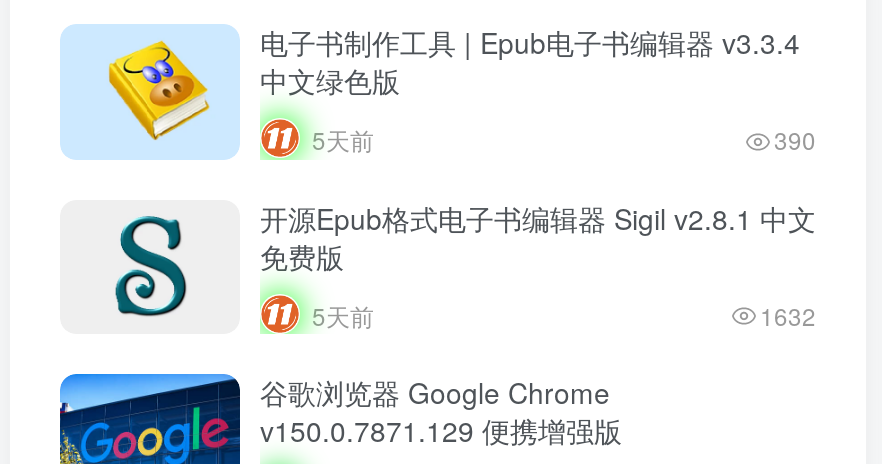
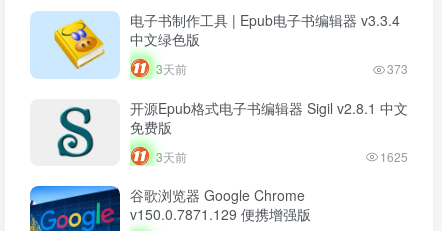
- 5天前
+ 3天前

- 390
+ 373

- 5天前
+ 3天前

- 1632
+ 1625
